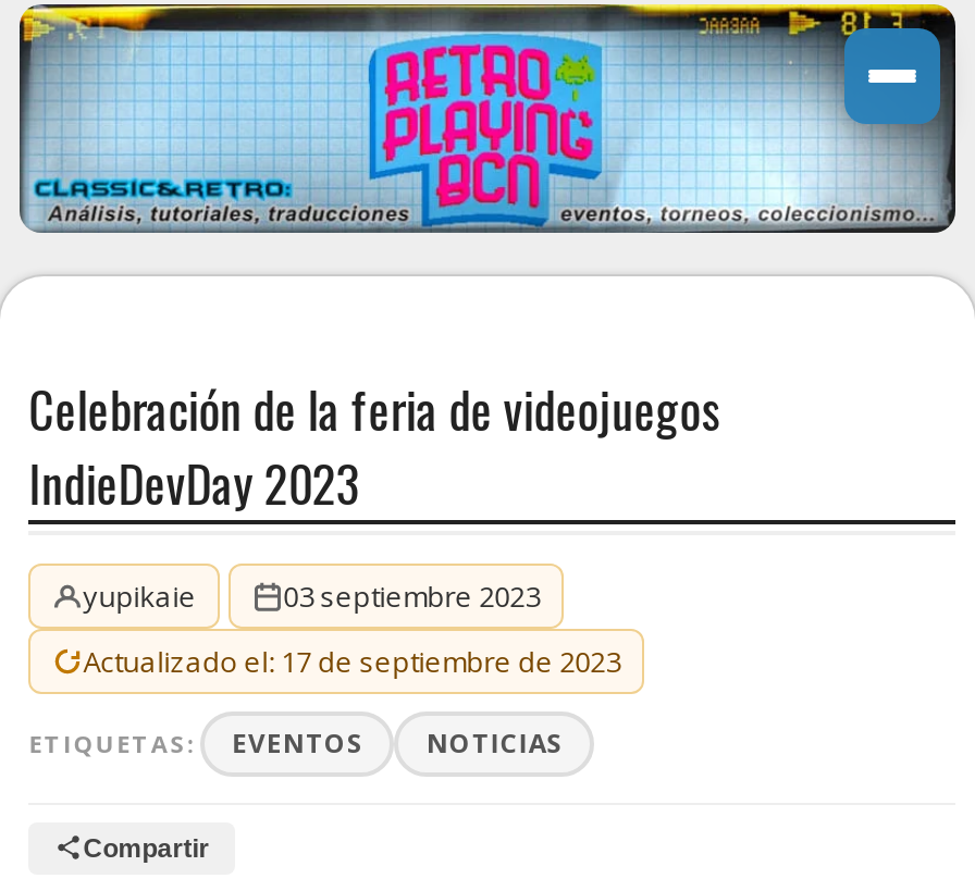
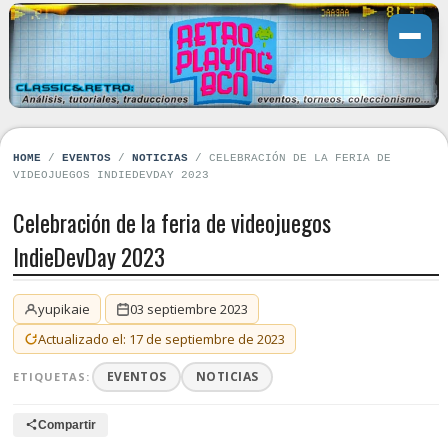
+ HOME / EVENTOS / NOTICIAS / CELEBRACIÓN DE LA FERIA DE
+ VIDEOJUEGOS INDIEDEVDAY 2023
